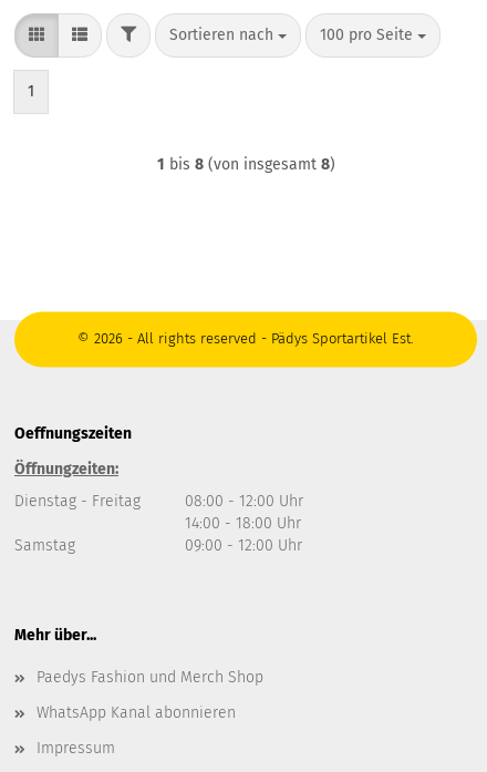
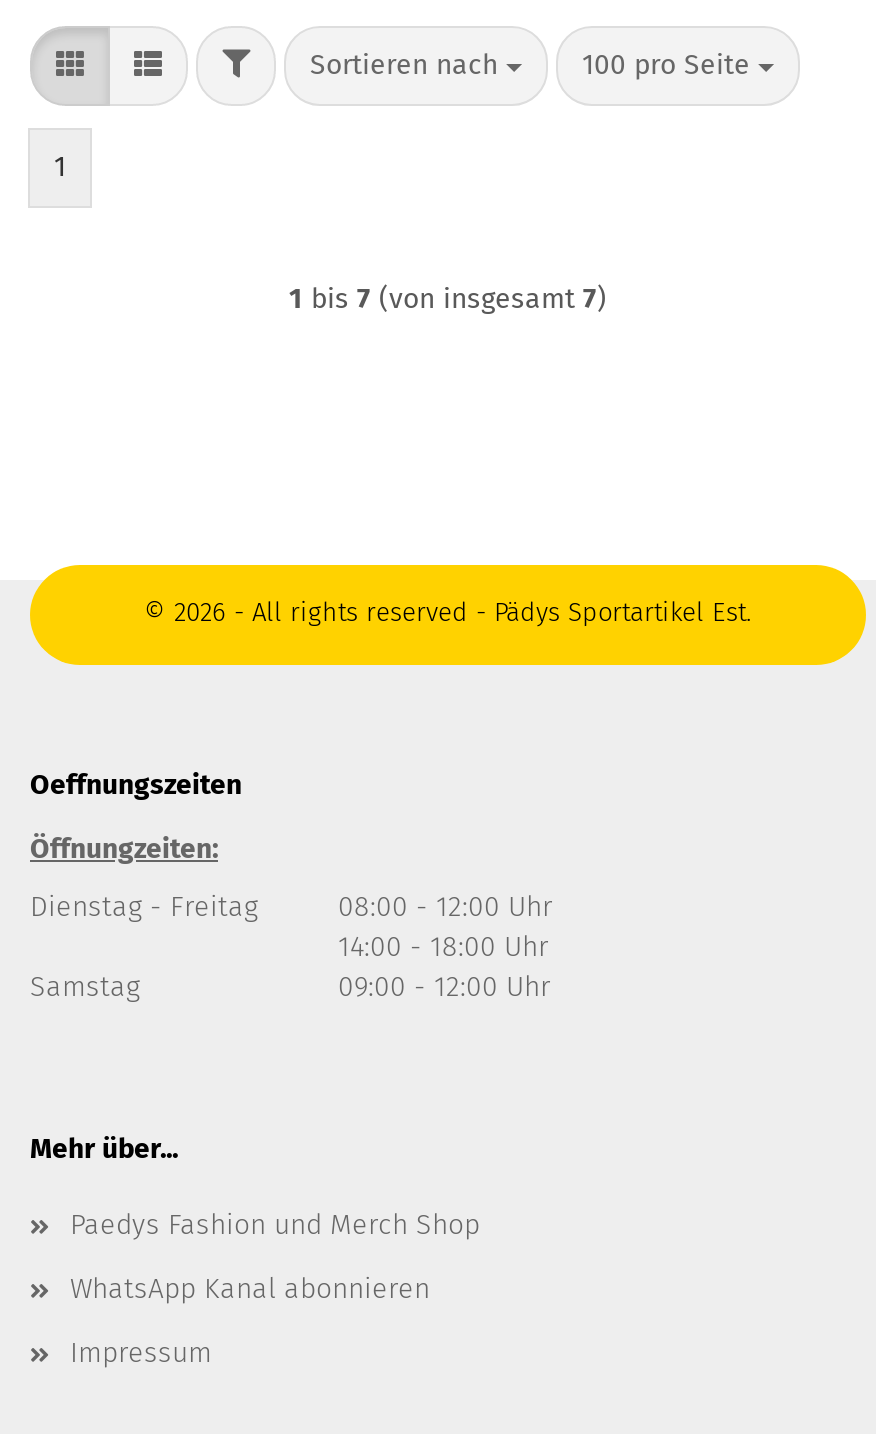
- 1 bis 8 (von insgesamt 8)
+ 1 bis 7 (von insgesamt 7)
